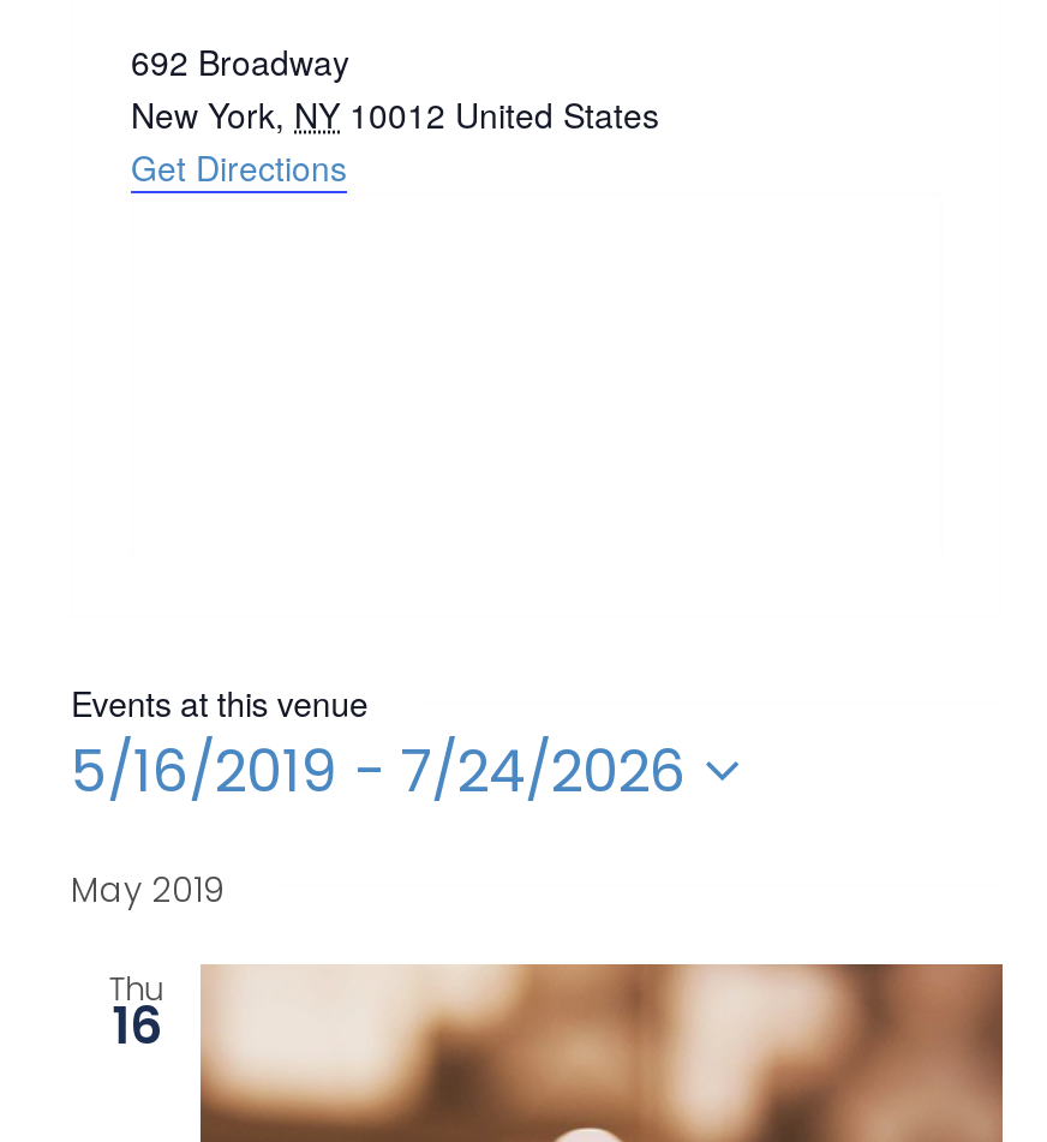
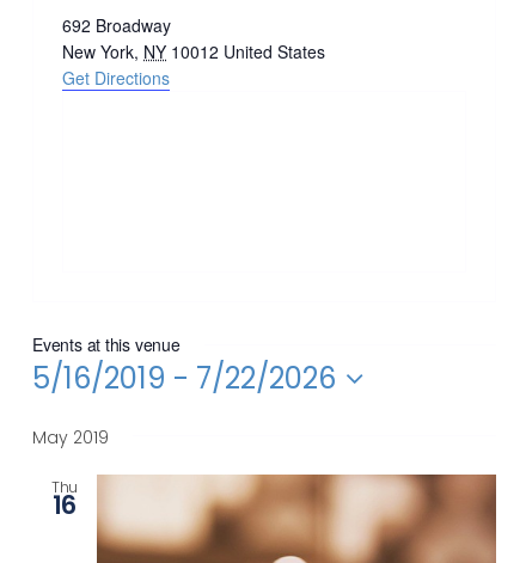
- 5/16/2019 - 7/24/2026
+ 5/16/2019 - 7/22/2026
